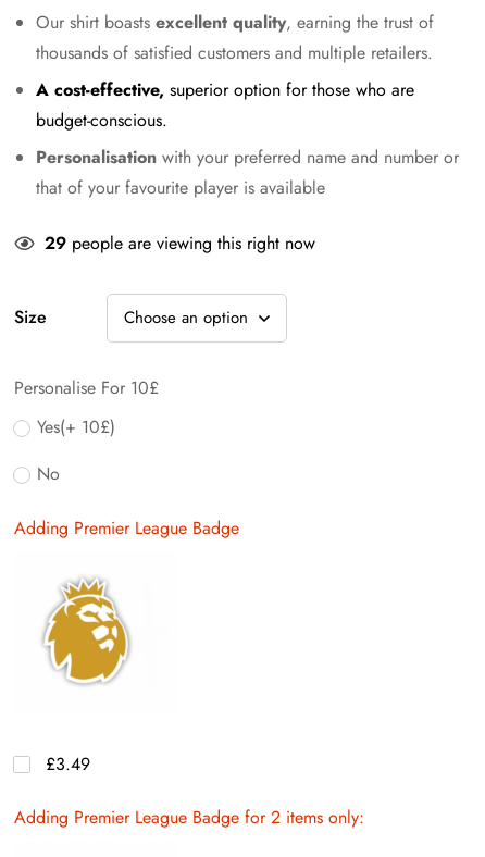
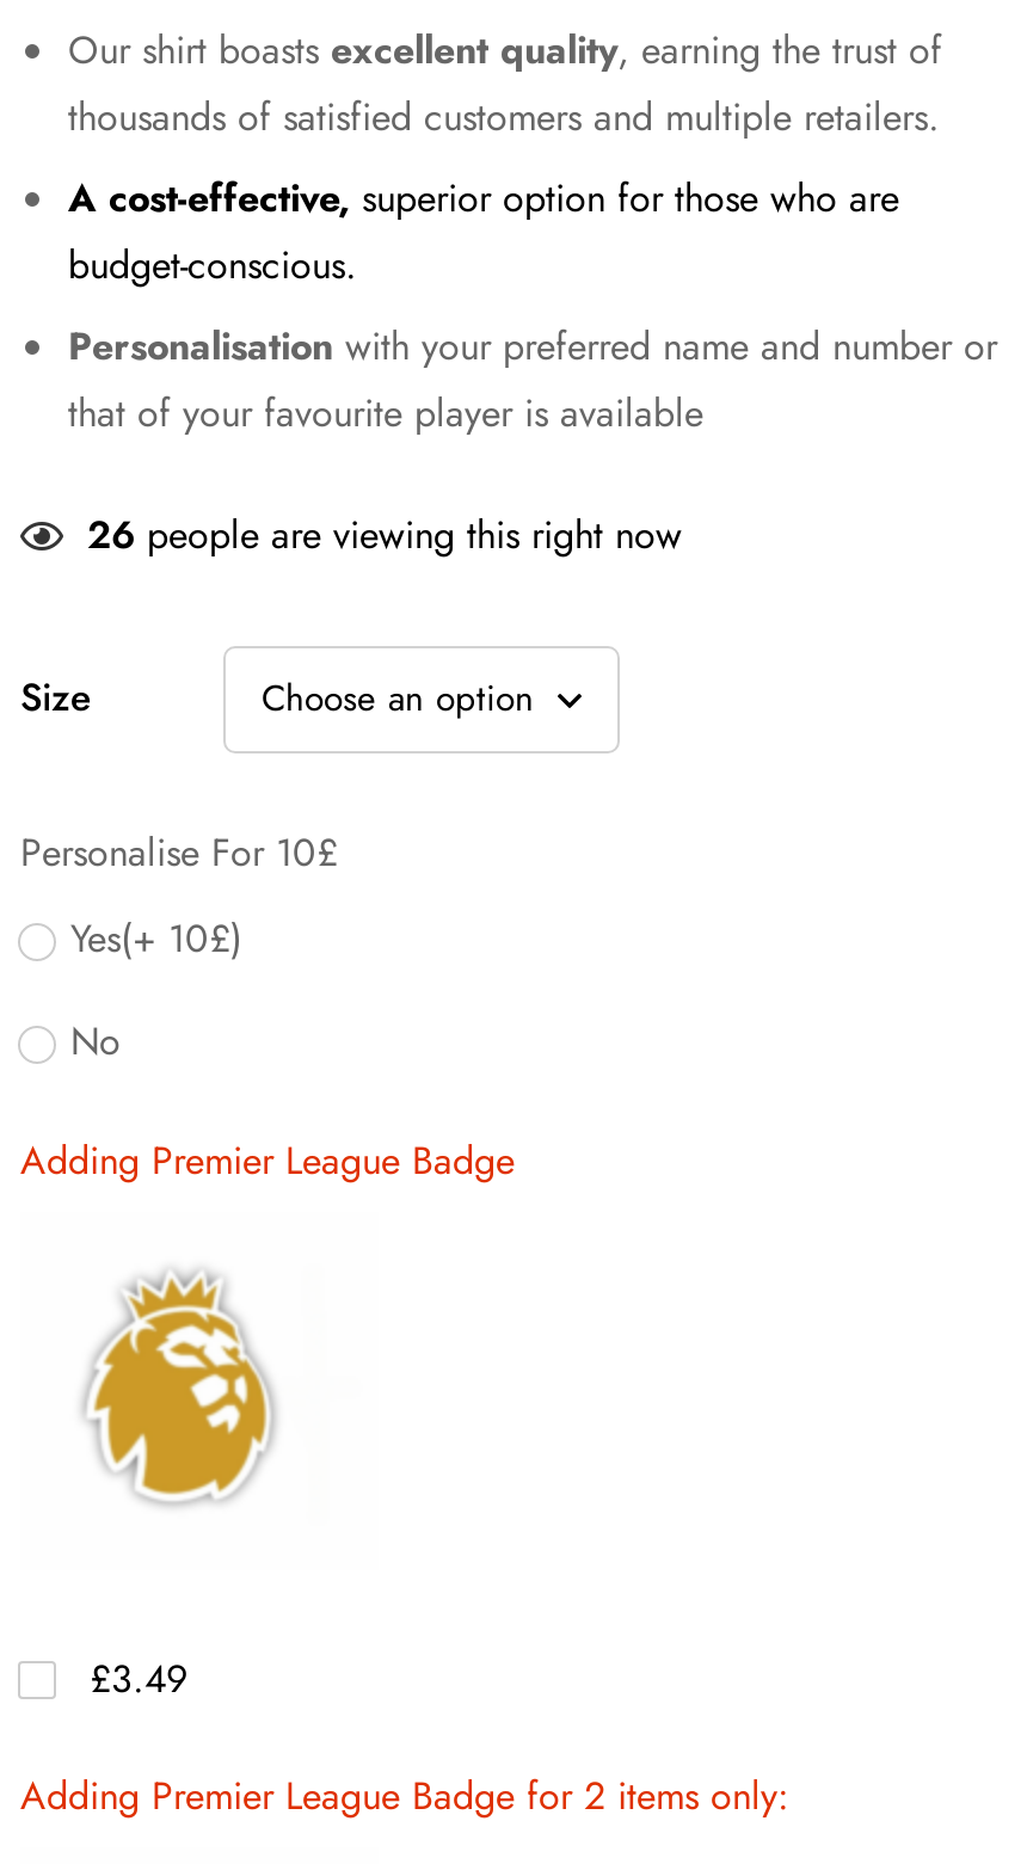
- 29 people are viewing this right now
+ 26 people are viewing this right now
